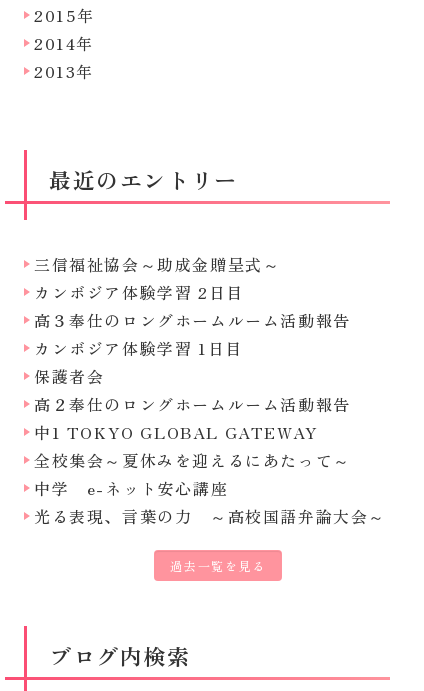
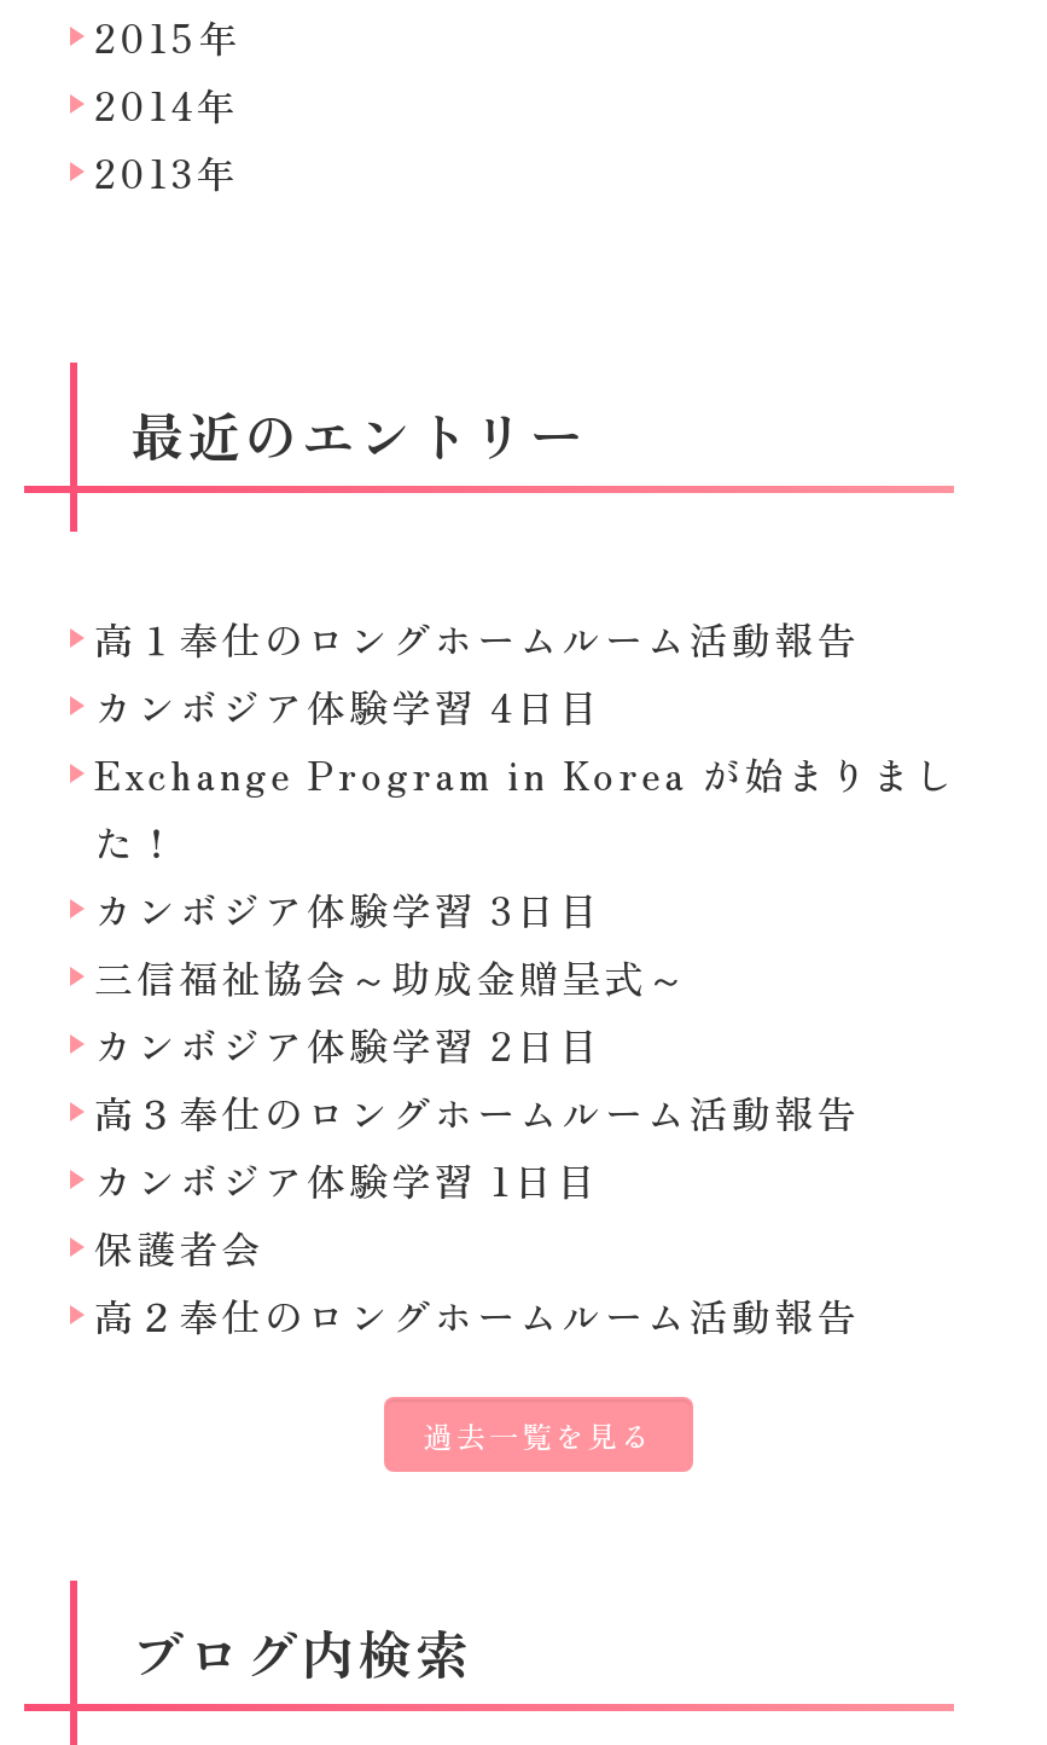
+ 高１奉仕のロングホームルーム活動報告
+ カンボジア体験学習 4日目
+ Exchange Program in Korea が始まりまし
+ た！
+ カンボジア体験学習 3日目

moved down: 三信福祉協会～助成金贈呈式～ | カンボジア体験学習 2日目 | 高３奉仕のロングホームルーム活動報告 | カンボジア体験学習 1日目 | 保護者会 | 高２奉仕のロングホームルーム活動報告

- 中1 TOKYO GLOBAL GATEWAY
- 全校集会～夏休みを迎えるにあたって～
- 中学 e-ネット安心講座
- 光る表現、言葉の力 ～高校国語弁論大会～
